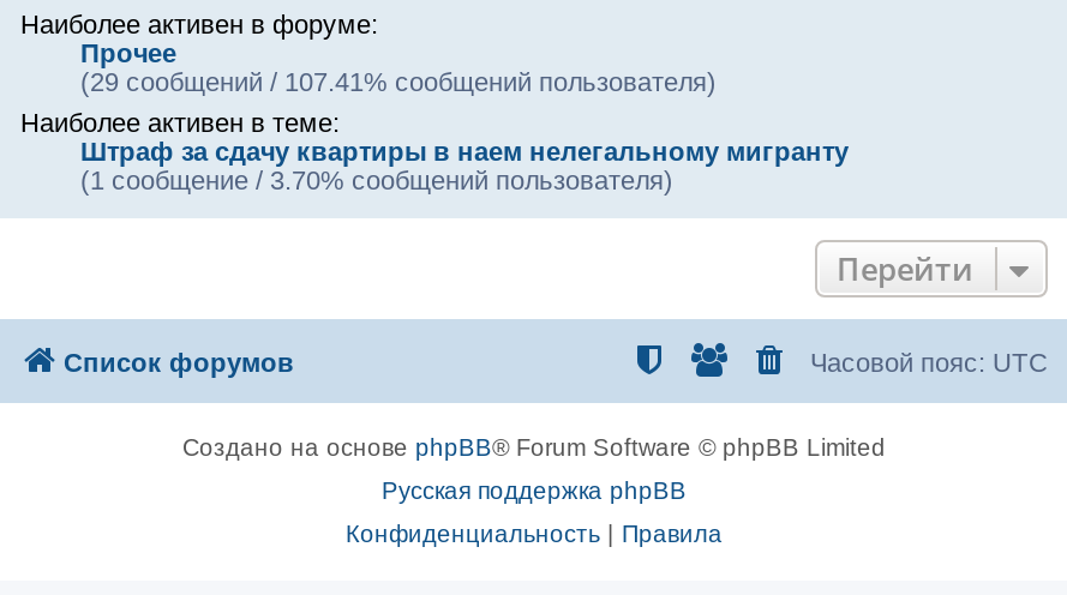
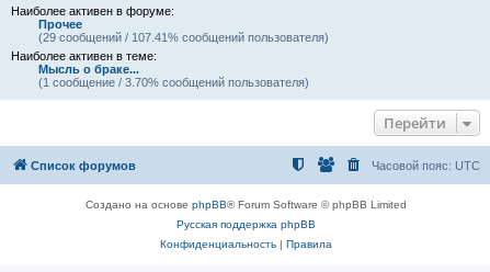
- Штраф за сдачу квартиры в наем нелегальному мигранту
+ Мысль о браке...
